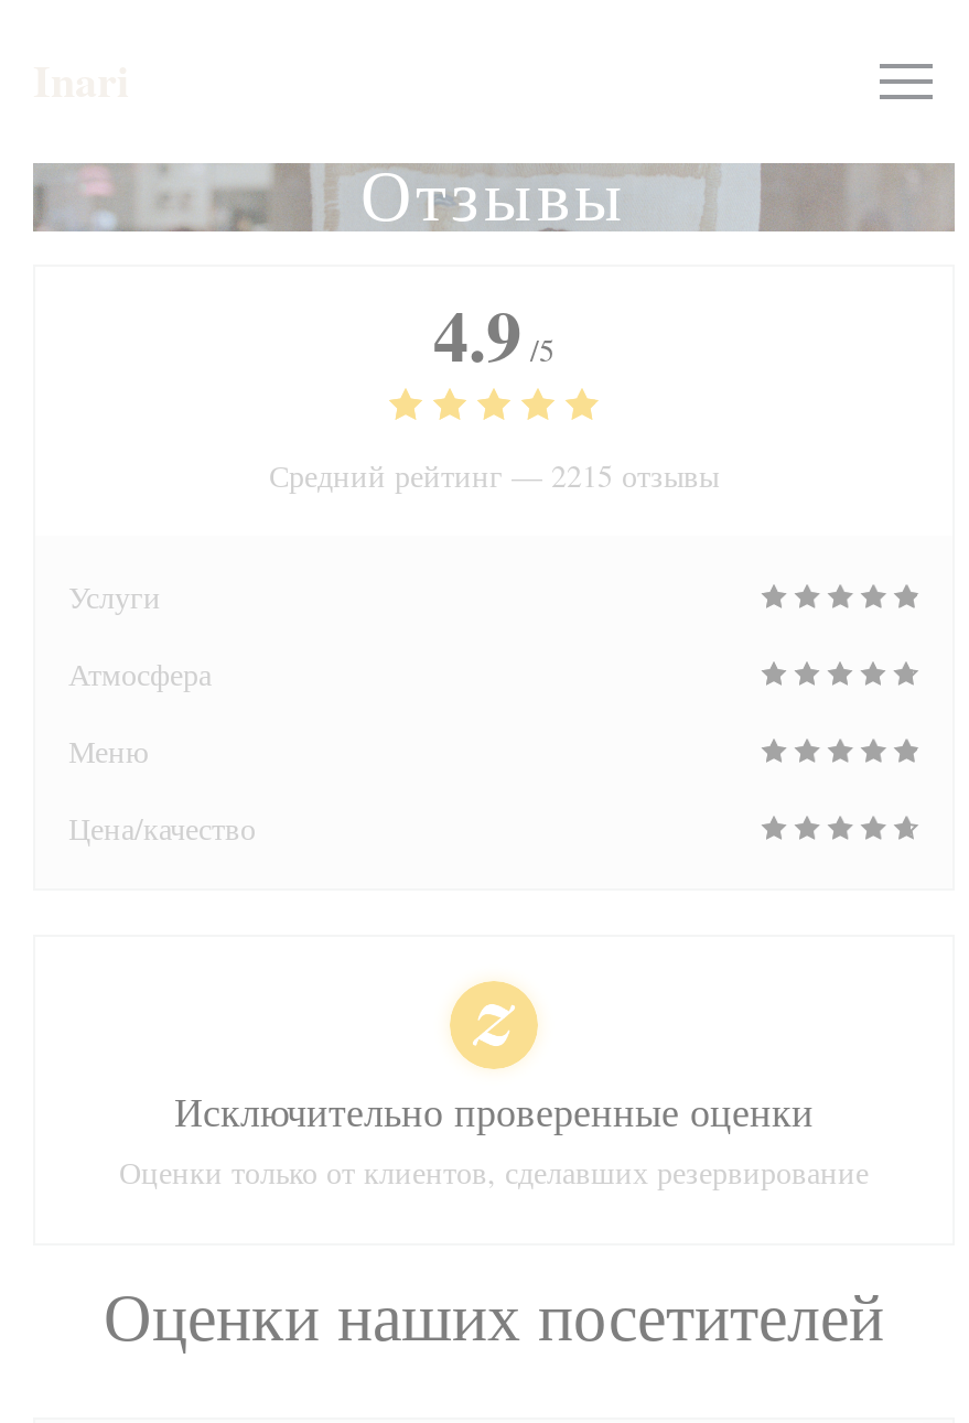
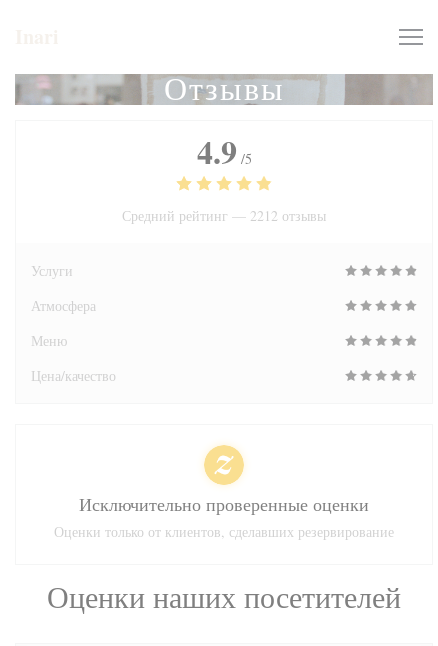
- Средний рейтинг — 2215 отзывы
+ Средний рейтинг — 2212 отзывы
